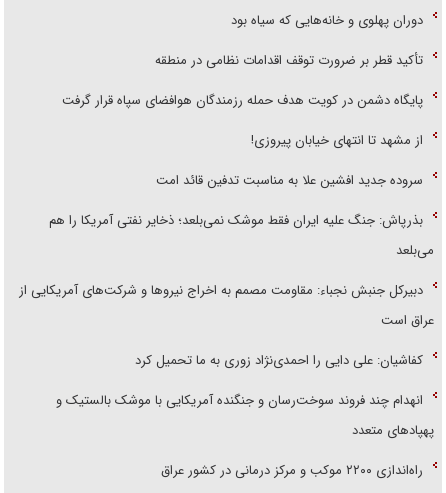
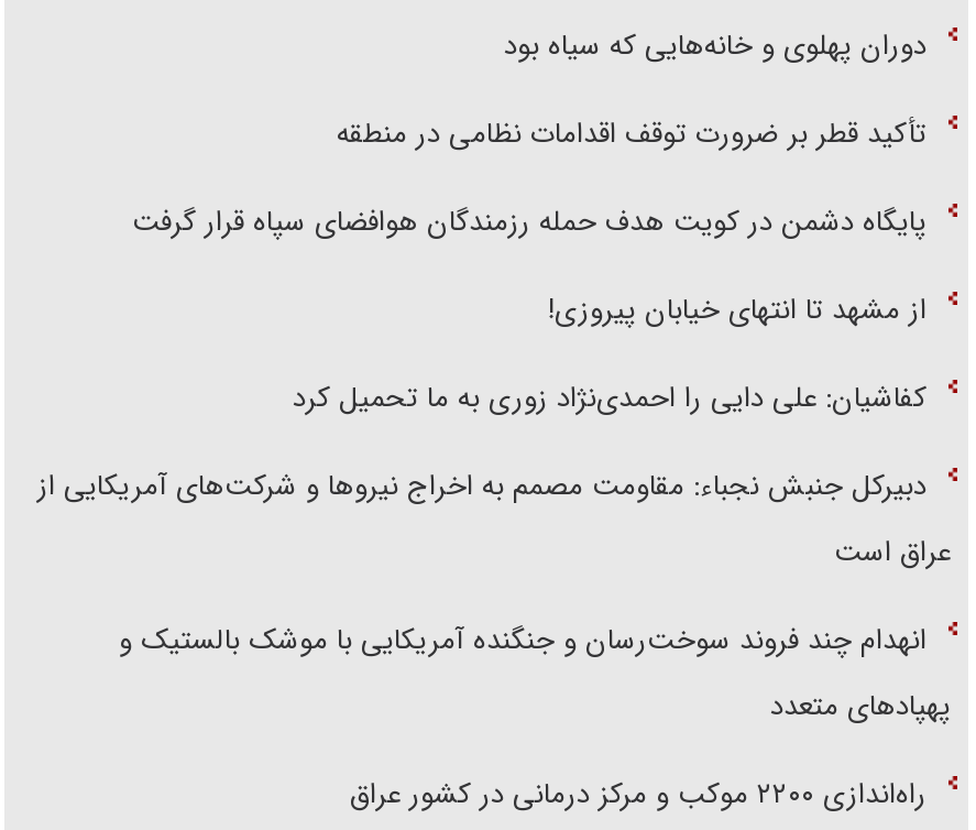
- سروده جدید افشین علا به مناسبت تدفین قائد امت
- بذرپاش: جنگ علیه ایران فقط موشک نمی‌بلعد؛ ذخایر نفتی آمریکا را هم
- می‌بلعد

moved up: کفاشیان: علی دایی را احمدی‌نژاد زوری به ما تحمیل کرد
